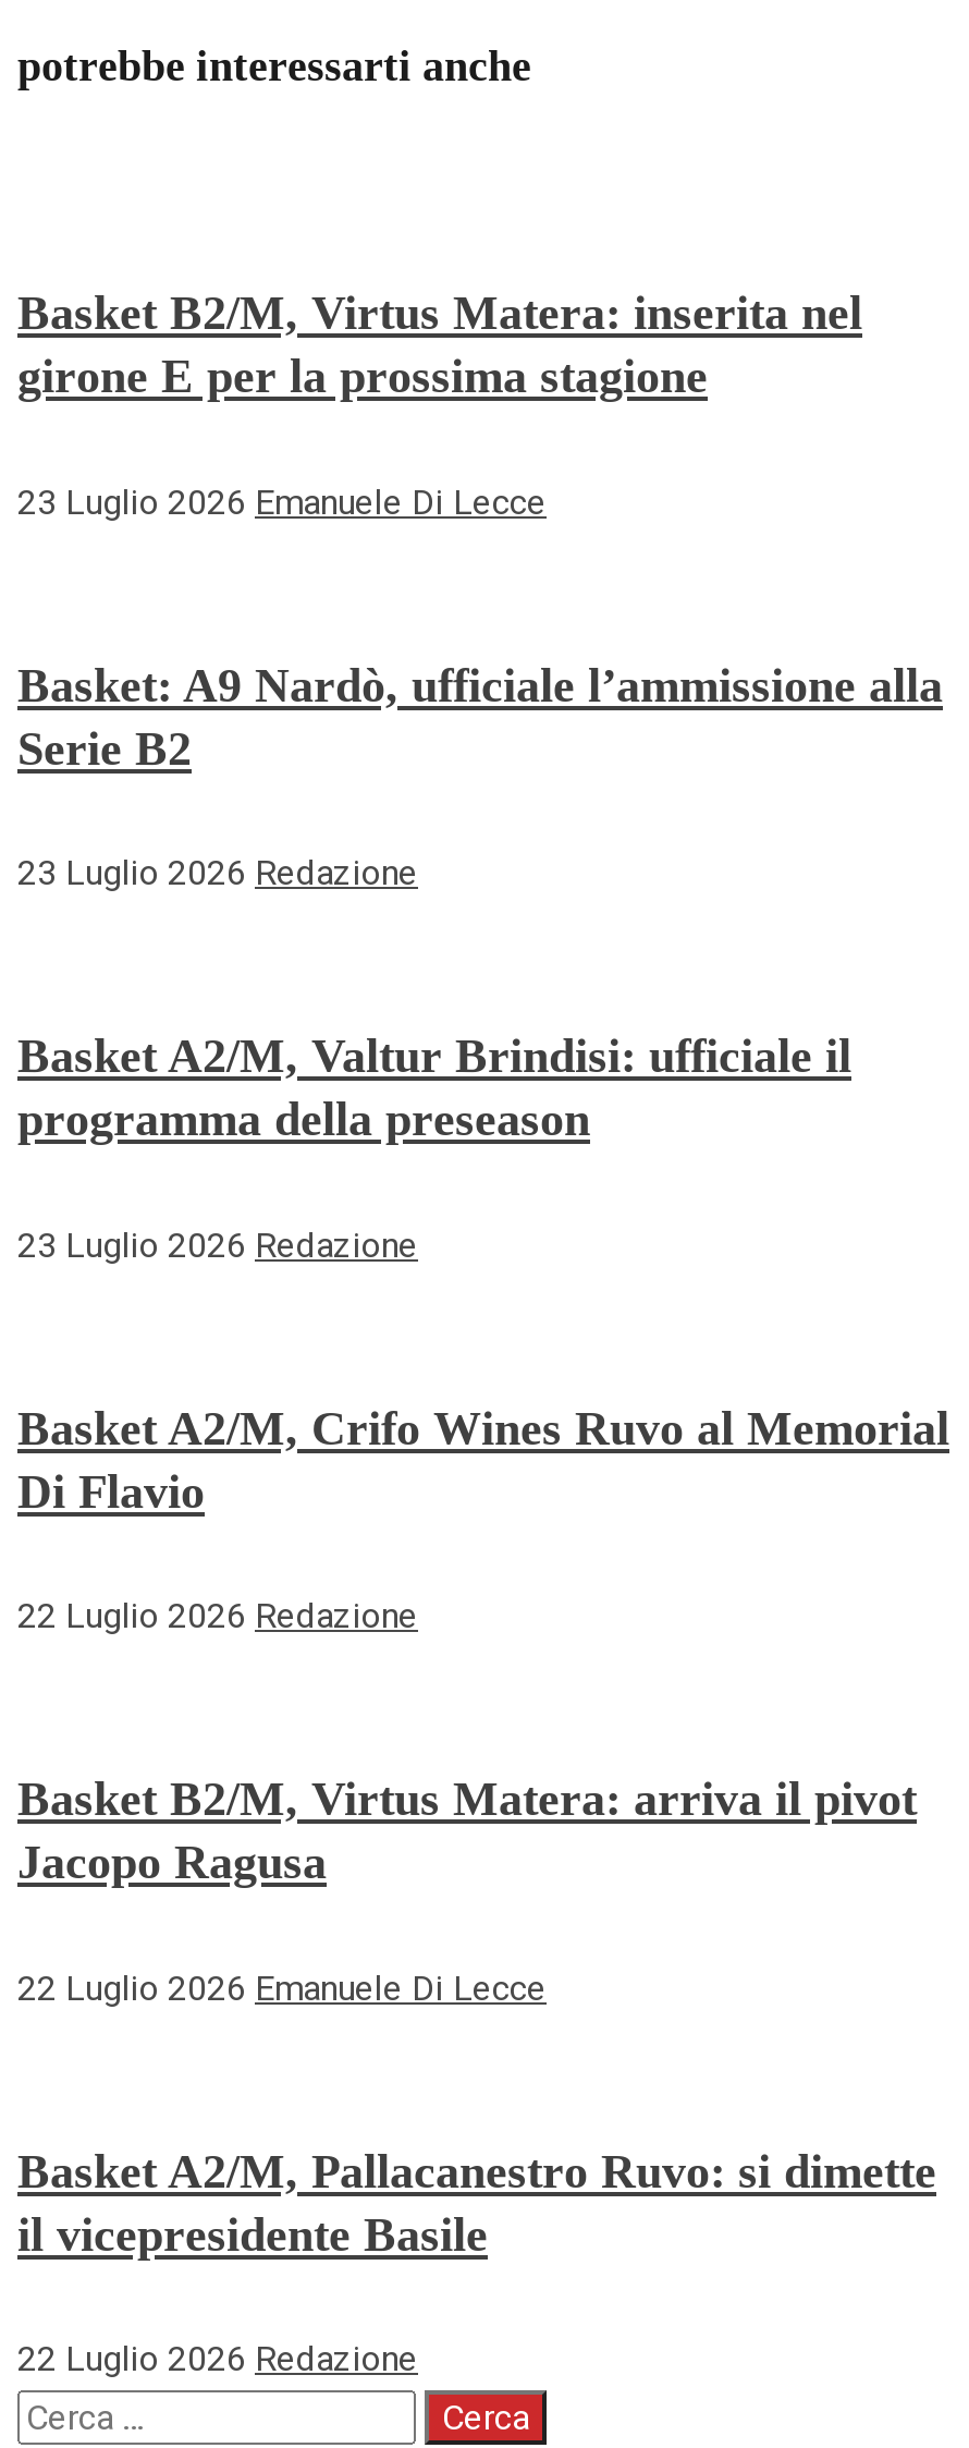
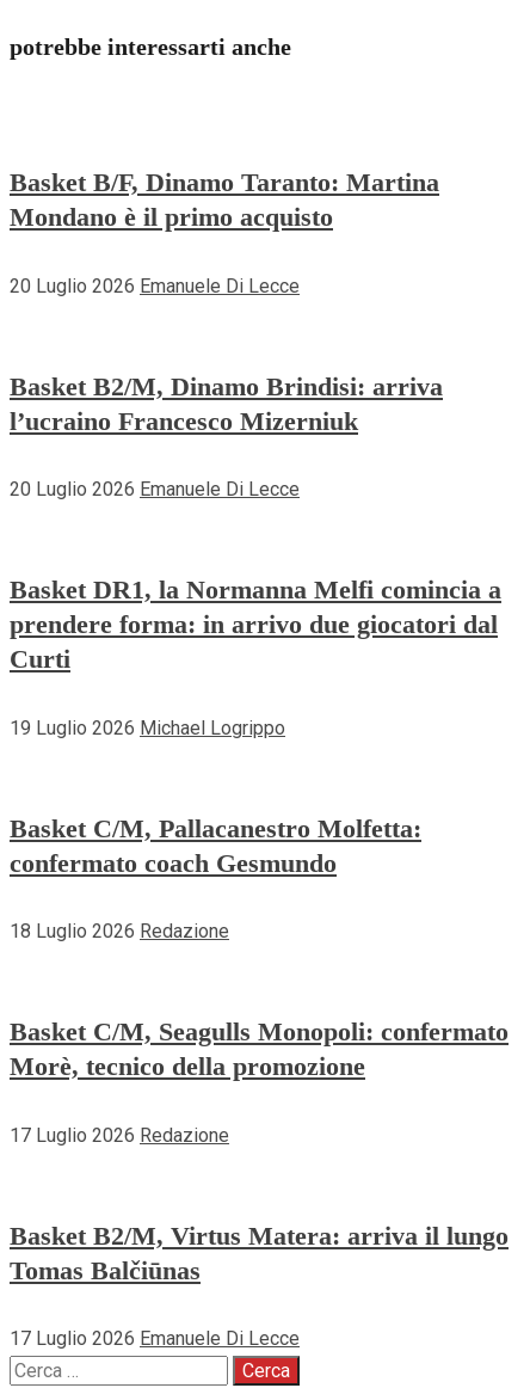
- Basket B2/M, Virtus Matera: inserita nel
- girone E per la prossima stagione
+ Basket B/F, Dinamo Taranto: Martina
+ Mondano è il primo acquisto

- 23 Luglio 2026 Emanuele Di Lecce
+ 20 Luglio 2026 Emanuele Di Lecce

- Basket: A9 Nardò, ufficiale l’ammissione alla
- Serie B2
+ Basket B2/M, Dinamo Brindisi: arriva
+ l’ucraino Francesco Mizerniuk

- 23 Luglio 2026 Redazione
+ 20 Luglio 2026 Emanuele Di Lecce

- Basket A2/M, Valtur Brindisi: ufficiale il
- programma della preseason
+ Basket DR1, la Normanna Melfi comincia a
+ prendere forma: in arrivo due giocatori dal
+ Curti

- 23 Luglio 2026 Redazione
+ 19 Luglio 2026 Michael Logrippo

- Basket A2/M, Crifo Wines Ruvo al Memorial
- Di Flavio
+ Basket C/M, Pallacanestro Molfetta:
+ confermato coach Gesmundo

- 22 Luglio 2026 Redazione
+ 18 Luglio 2026 Redazione

- Basket B2/M, Virtus Matera: arriva il pivot
- Jacopo Ragusa
+ Basket C/M, Seagulls Monopoli: confermato
+ Morè, tecnico della promozione

- 22 Luglio 2026 Emanuele Di Lecce
+ 17 Luglio 2026 Redazione

- Basket A2/M, Pallacanestro Ruvo: si dimette
- il vicepresidente Basile
+ Basket B2/M, Virtus Matera: arriva il lungo
+ Tomas Balčiūnas

- 22 Luglio 2026 Redazione
+ 17 Luglio 2026 Emanuele Di Lecce
